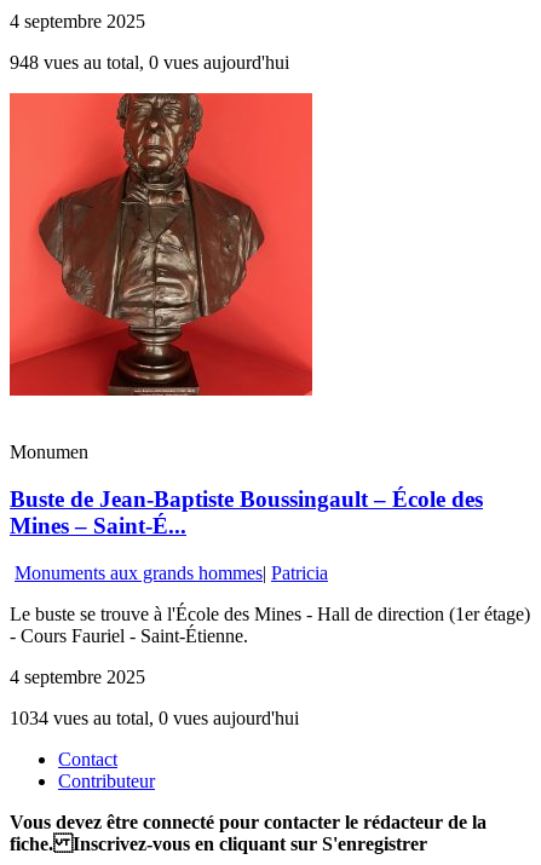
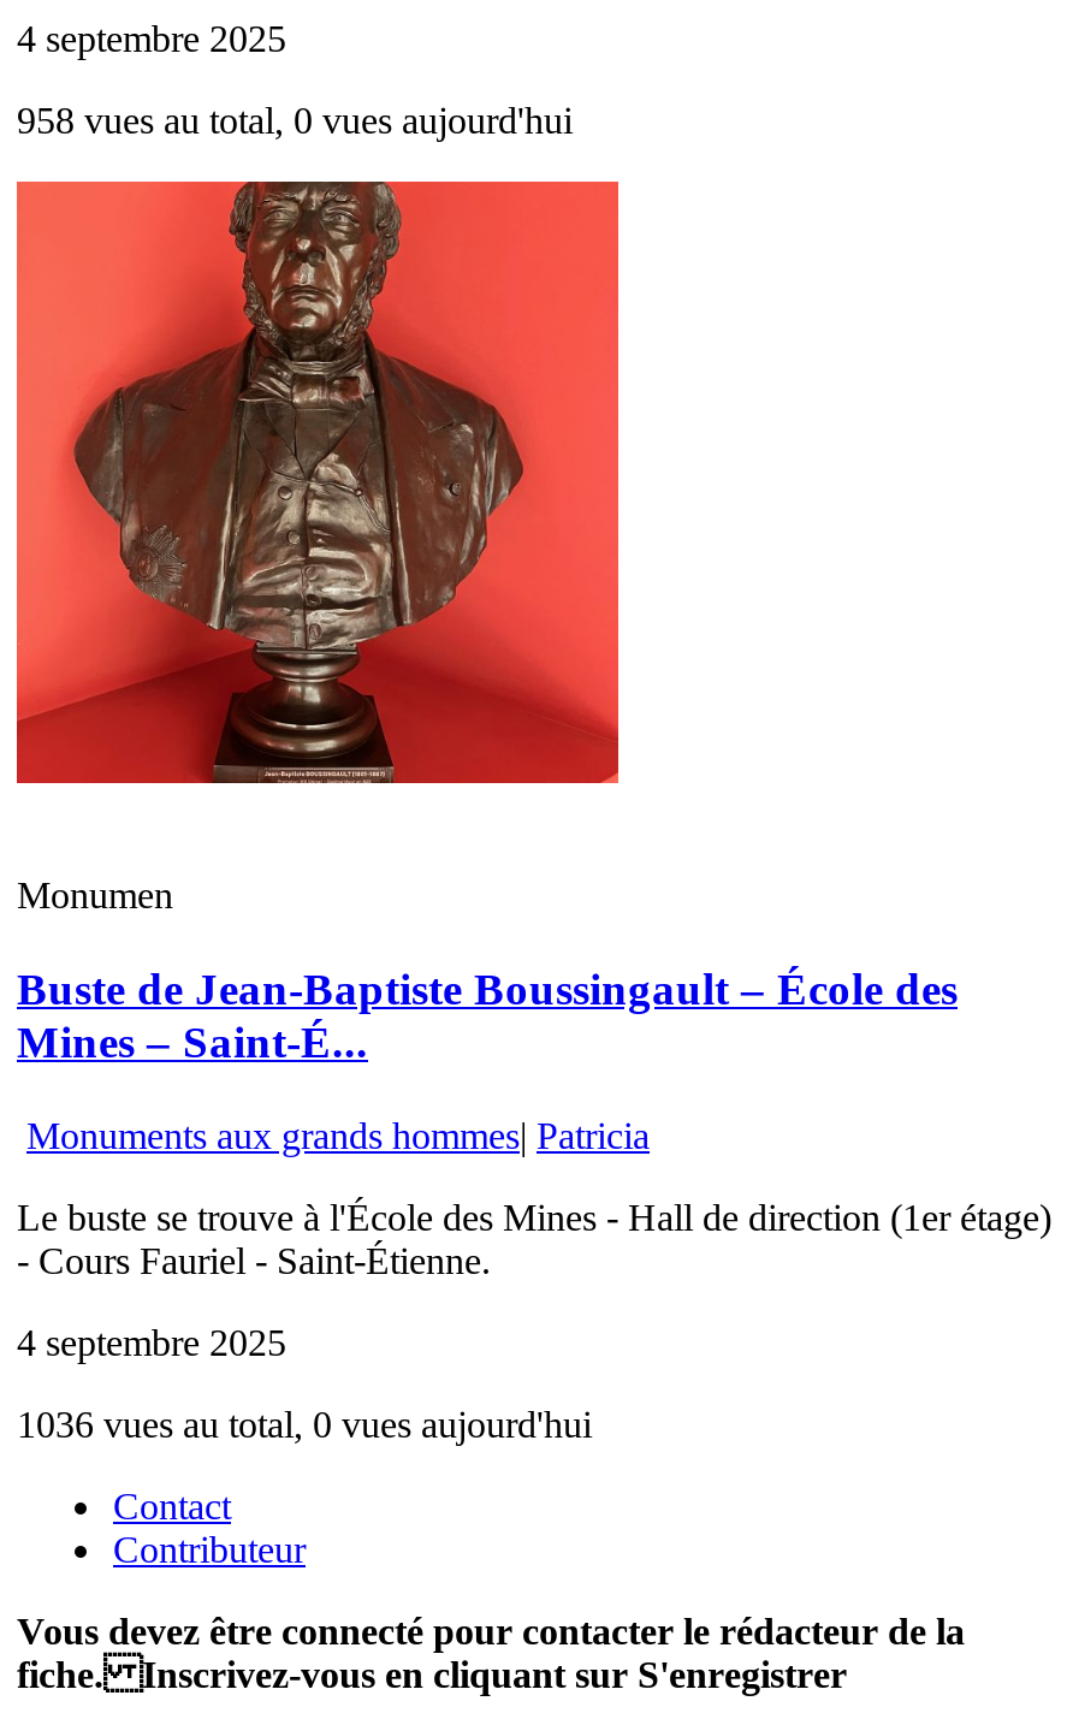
- 948 vues au total, 0 vues aujourd'hui
+ 958 vues au total, 0 vues aujourd'hui

- 1034 vues au total, 0 vues aujourd'hui
+ 1036 vues au total, 0 vues aujourd'hui
